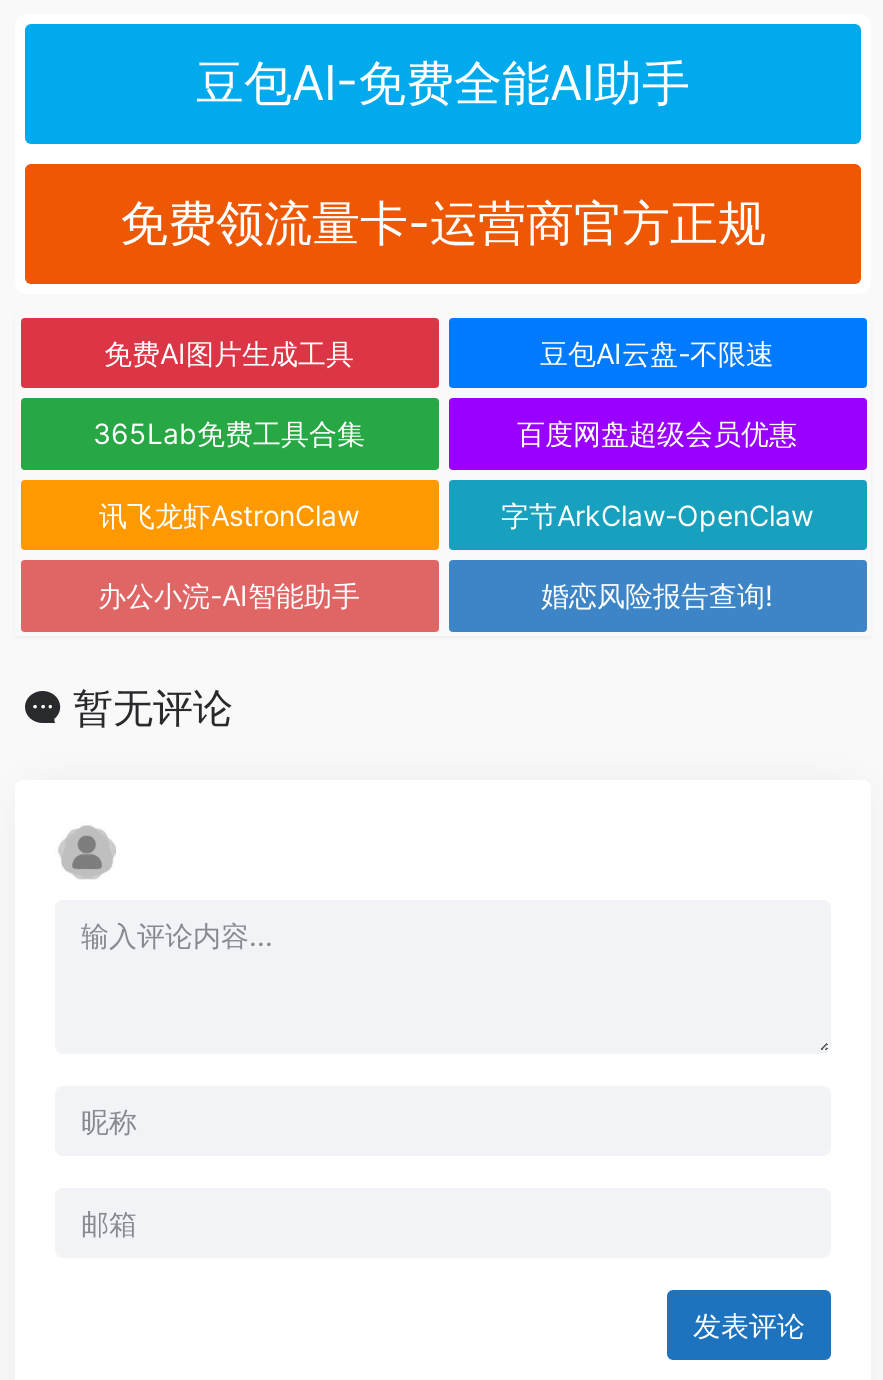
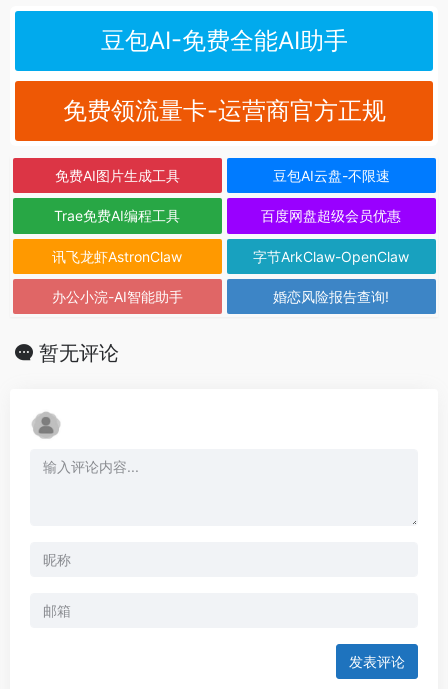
- 365Lab免费工具合集
+ Trae免费AI编程工具
